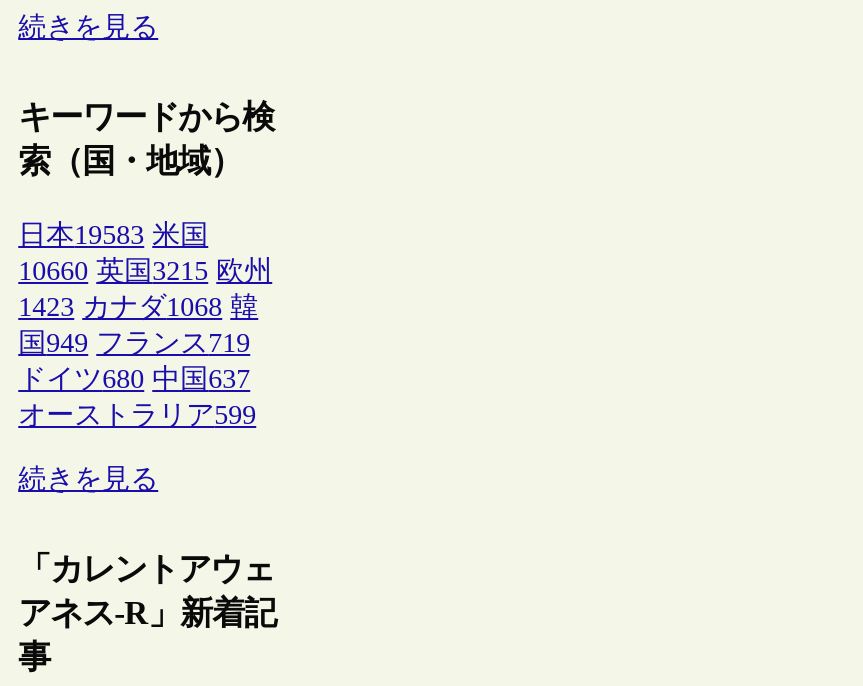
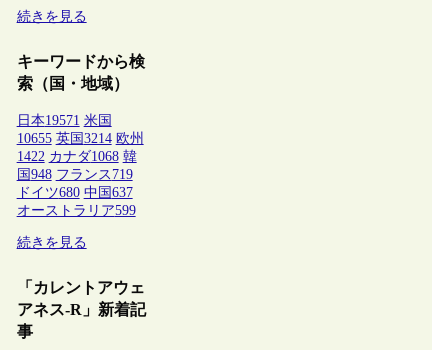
- 日本19583 米国
+ 日本19571 米国

- 10660 英国3215 欧州
+ 10655 英国3214 欧州

- 1423 カナダ1068 韓
+ 1422 カナダ1068 韓

- 国949 フランス719
+ 国948 フランス719
